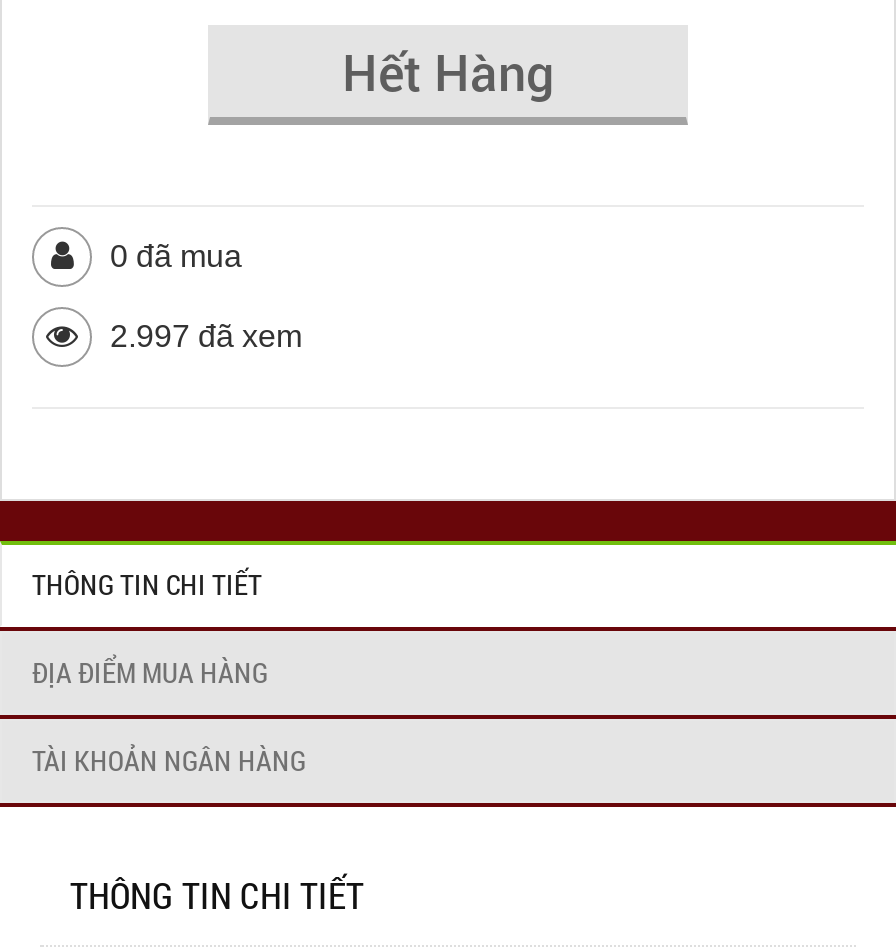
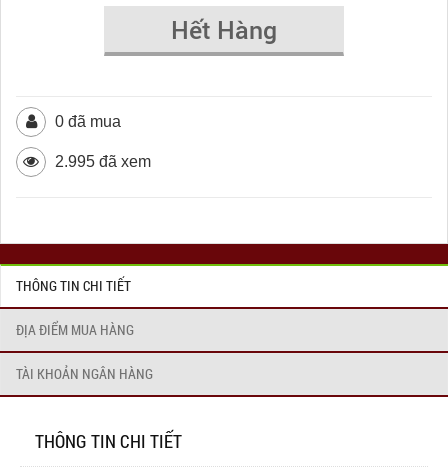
- 2.997 đã xem
+ 2.995 đã xem
